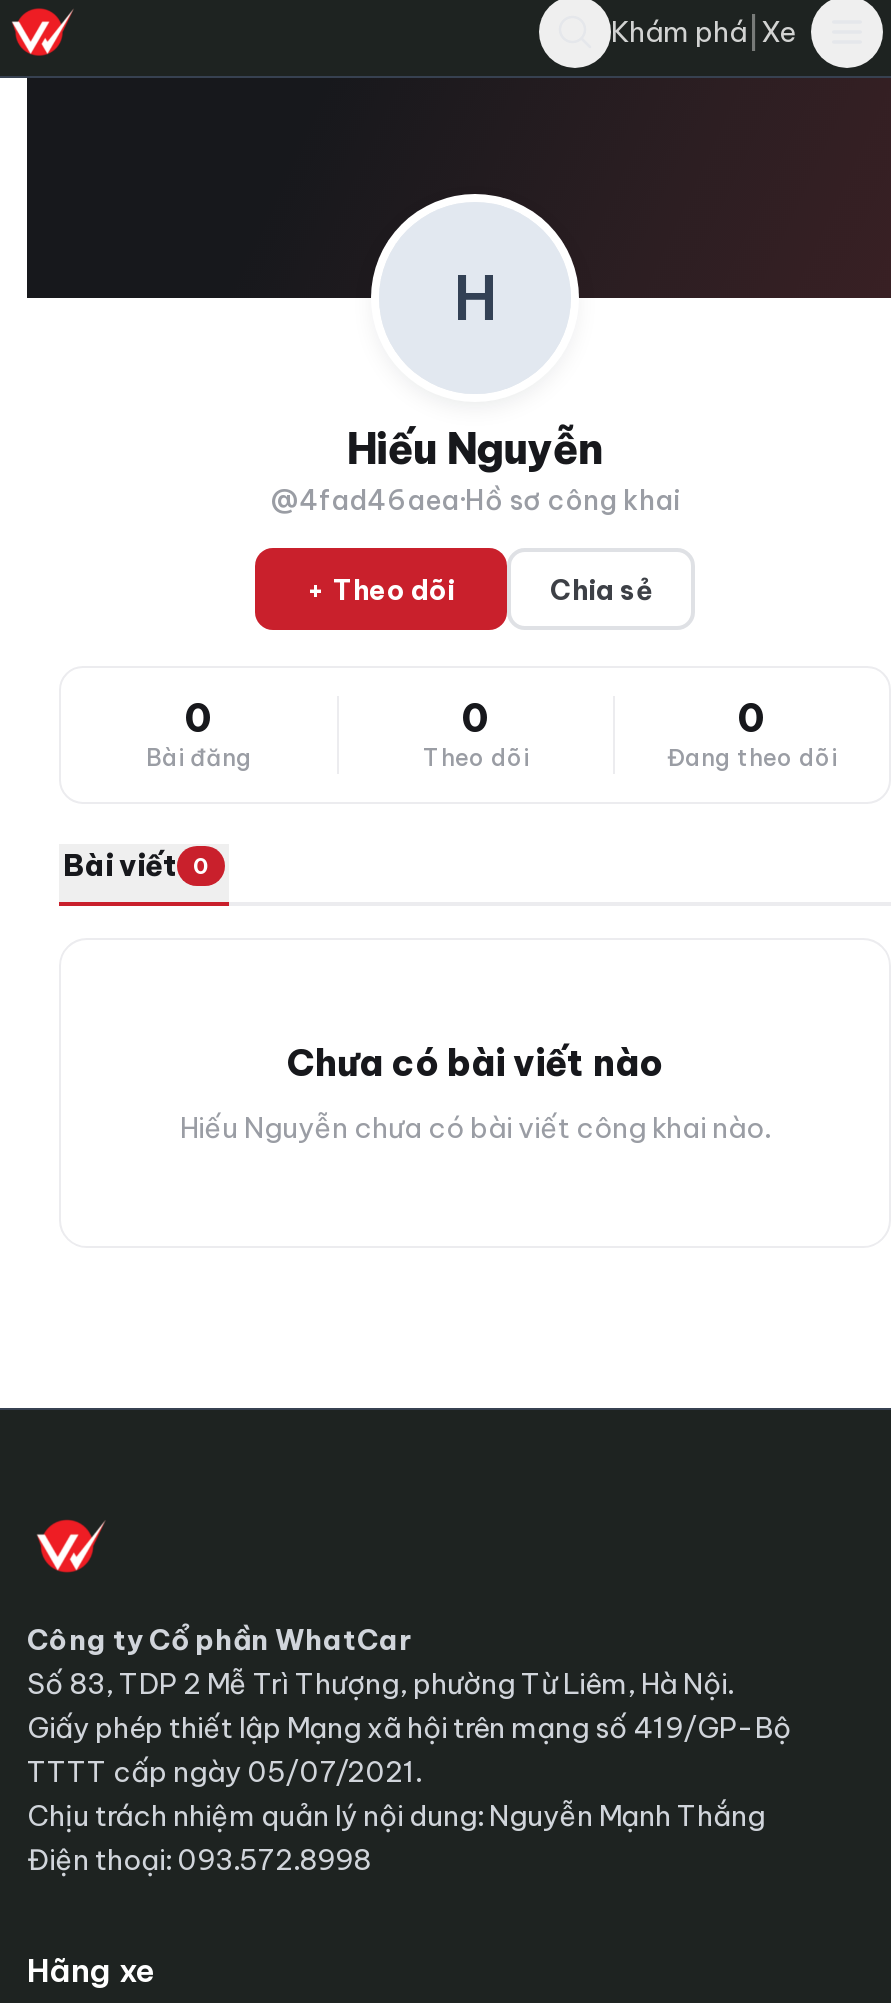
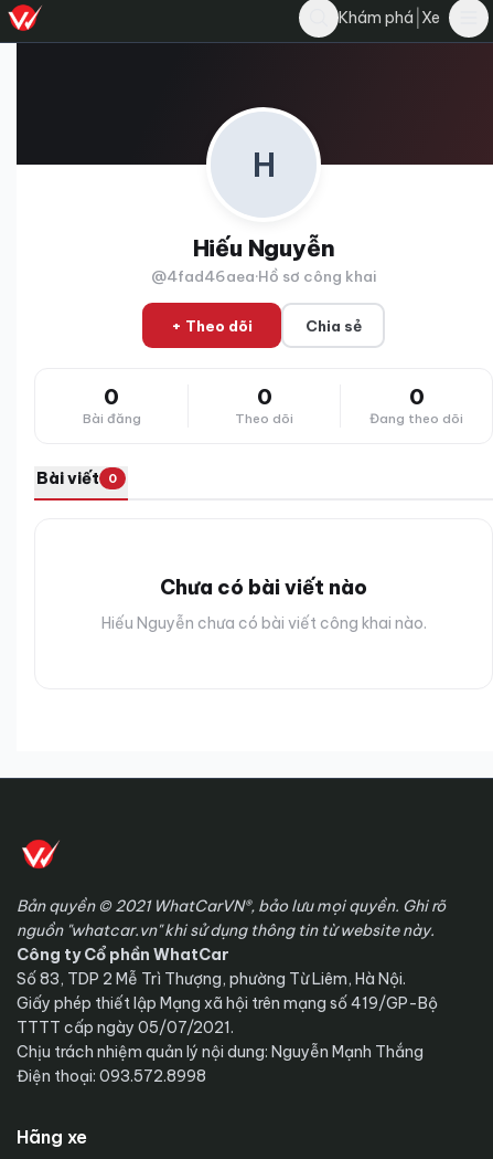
+ Bản quyền © 2021 WhatCarVN®, bảo lưu mọi quyền. Ghi rõ
+ nguồn "whatcar.vn" khi sử dụng thông tin từ website này.
